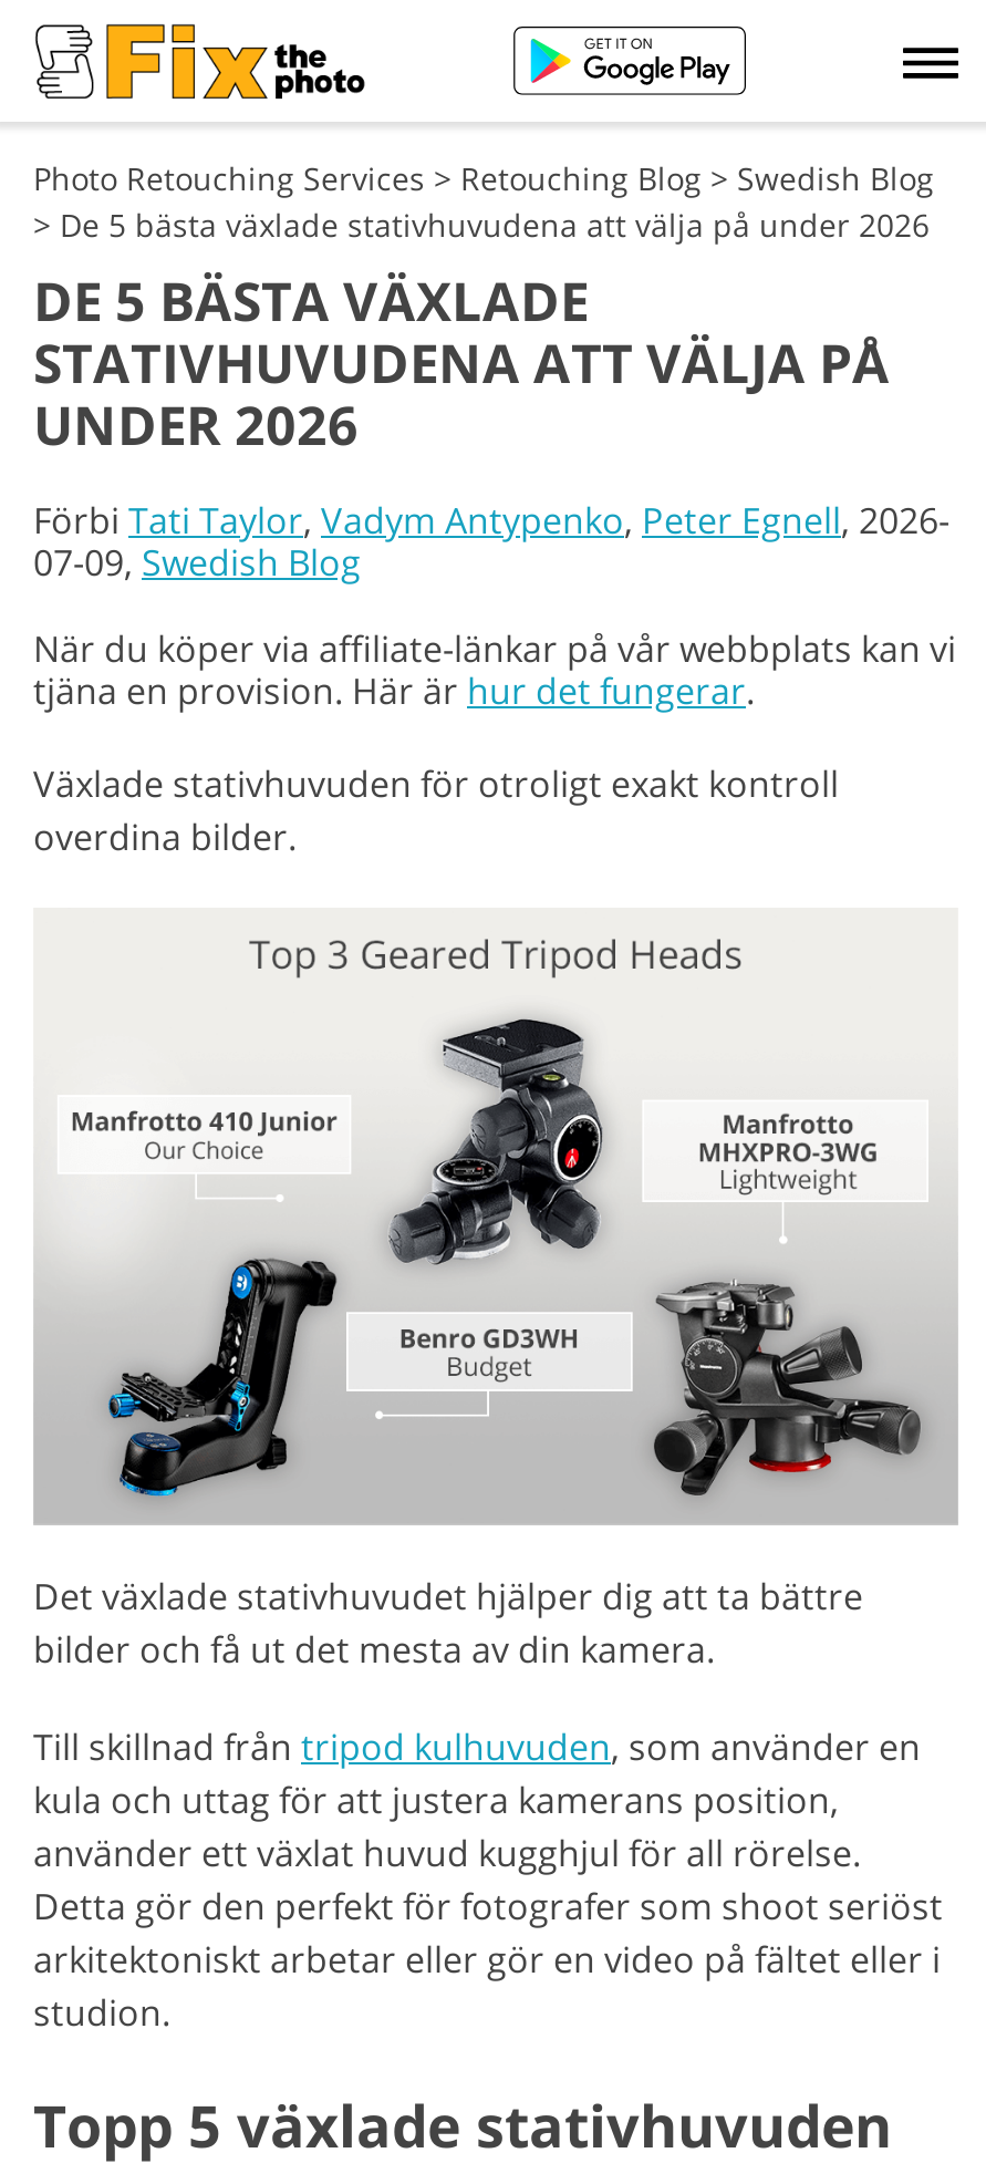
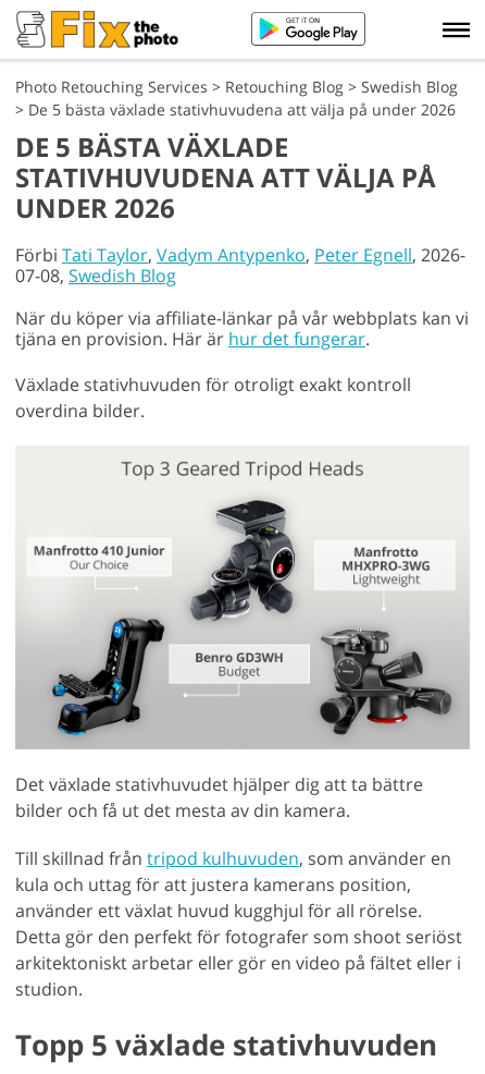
- 07-09,Swedish Blog
+ 07-08,Swedish Blog
